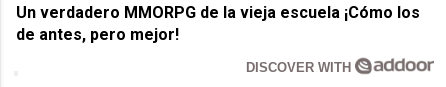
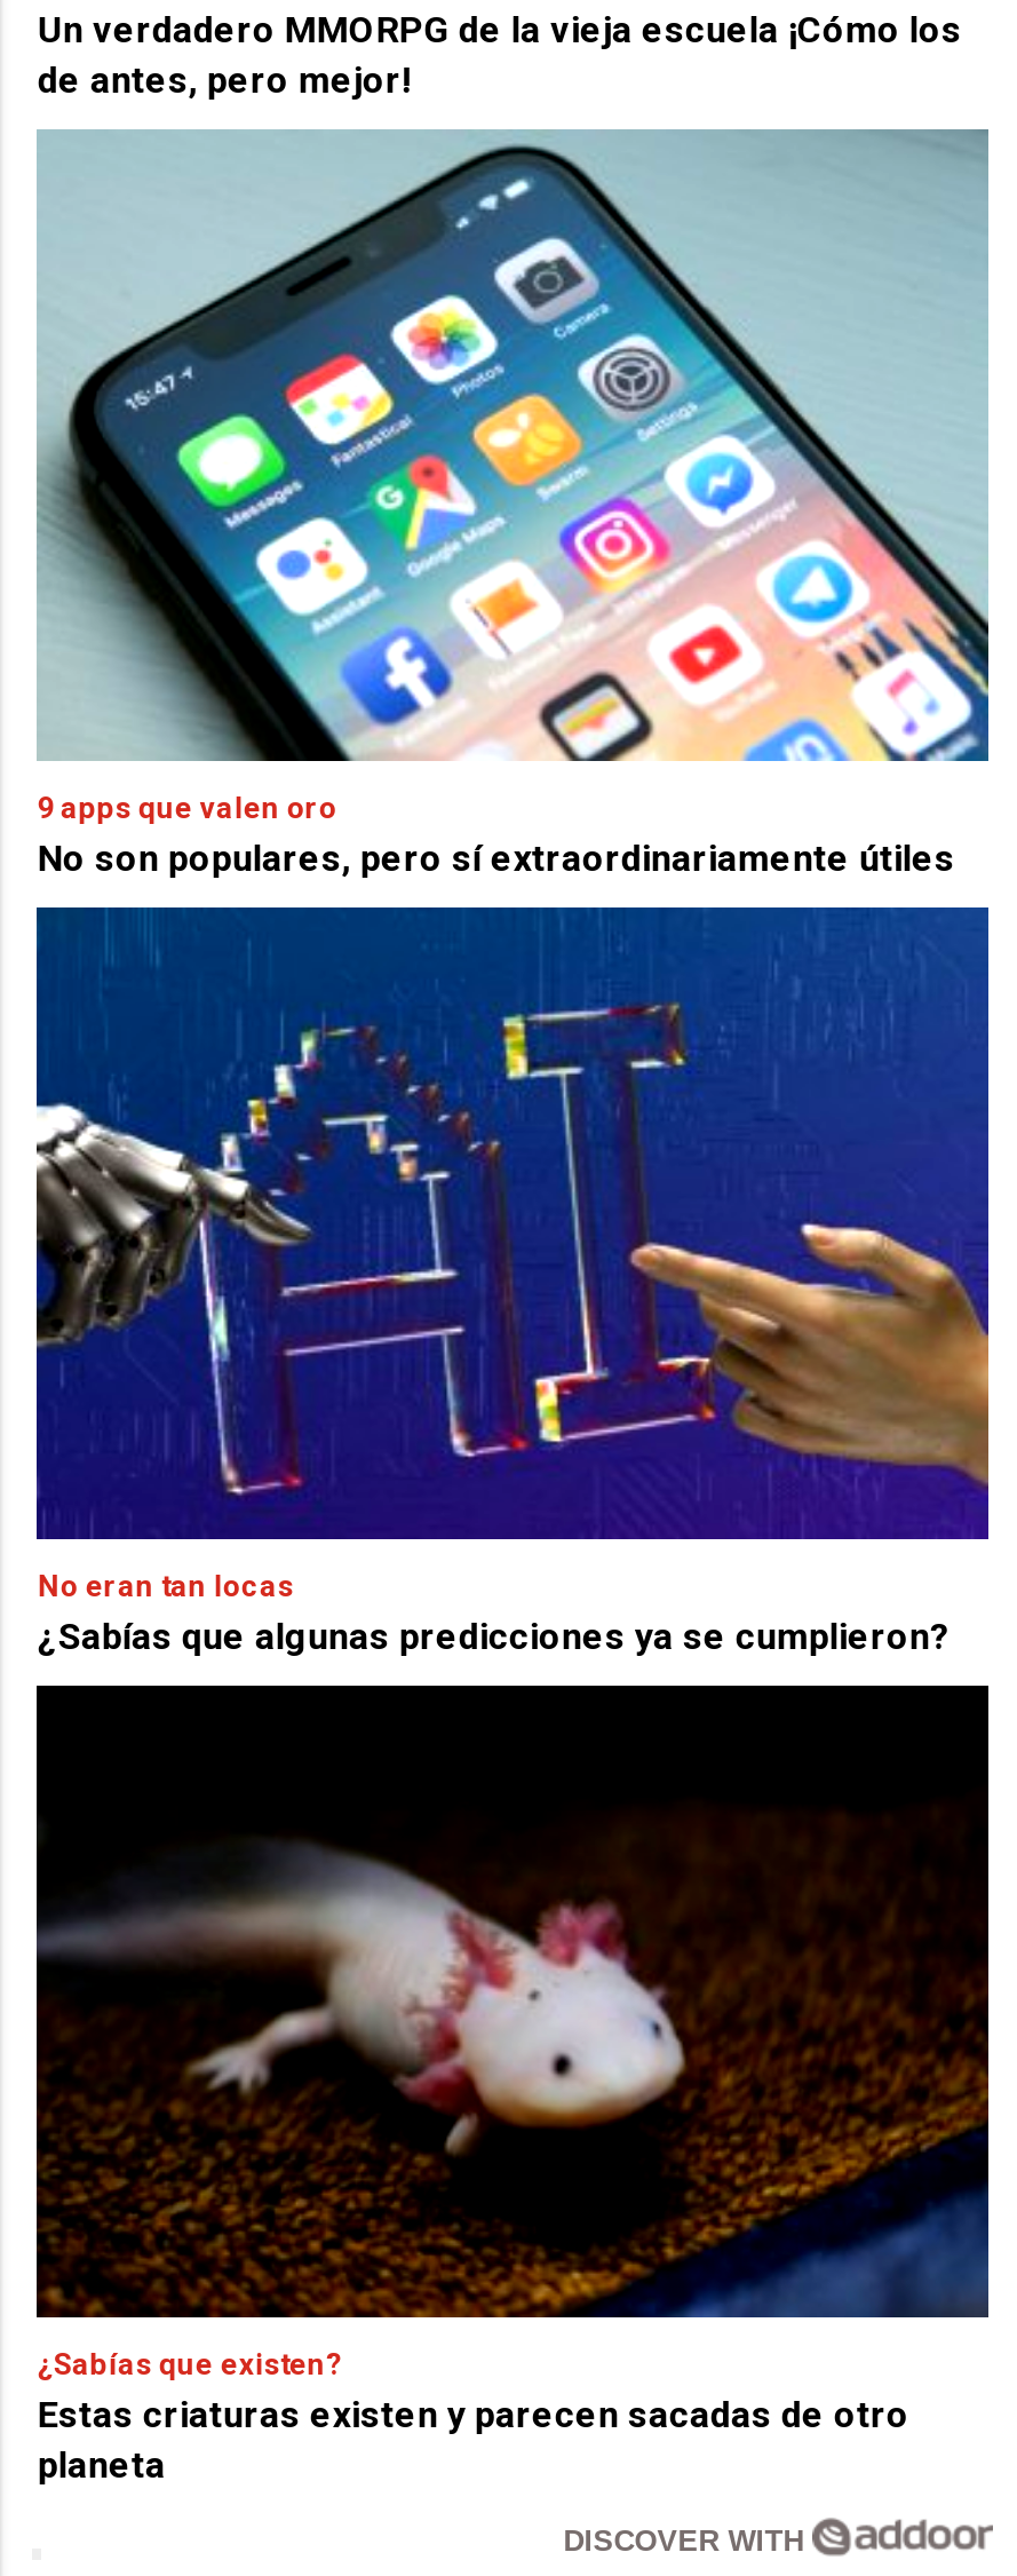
+ [image]
+ 9 apps que valen oro
+ No son populares, pero sí extraordinariamente útiles

+ [image]
+ No eran tan locas
+ ¿Sabías que algunas predicciones ya se cumplieron?

+ [image]
+ ¿Sabías que existen?
+ Estas criaturas existen y parecen sacadas de otro
+ planeta
